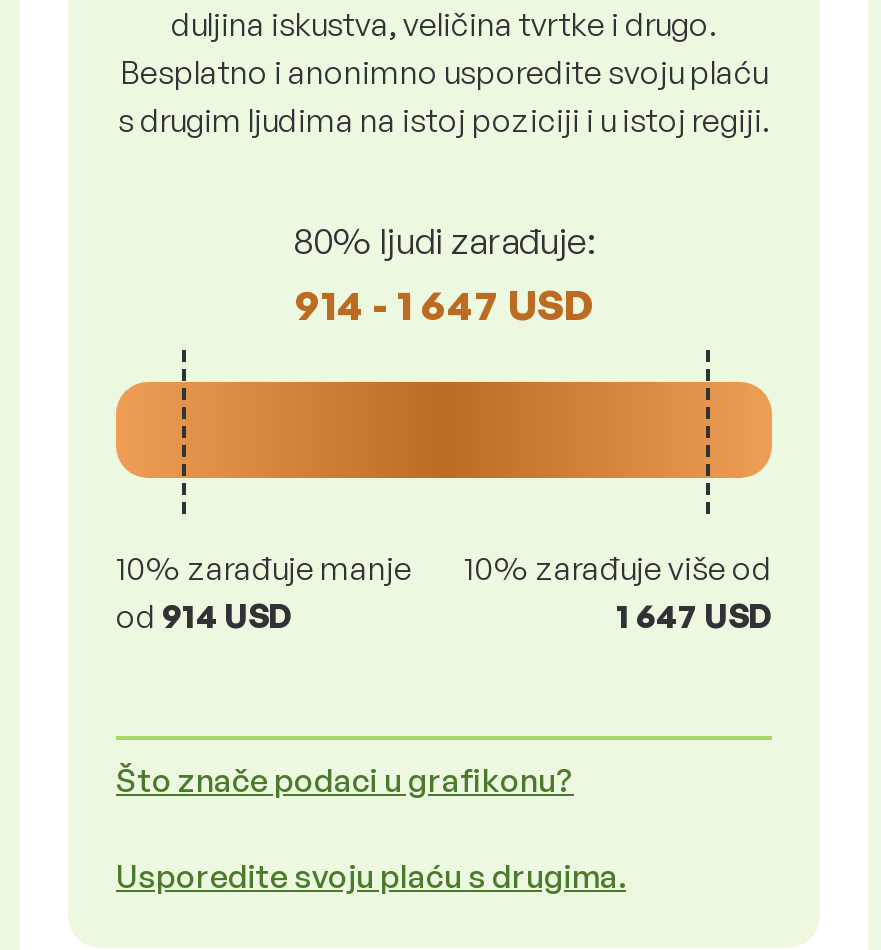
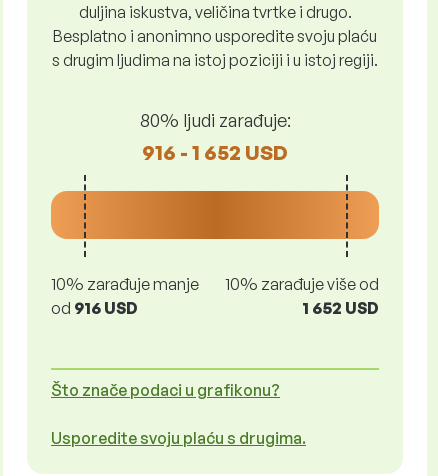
- 914 - 1 647 USD
+ 916 - 1 652 USD

- od 914 USD
+ od 916 USD

- 1 647 USD
+ 1 652 USD
